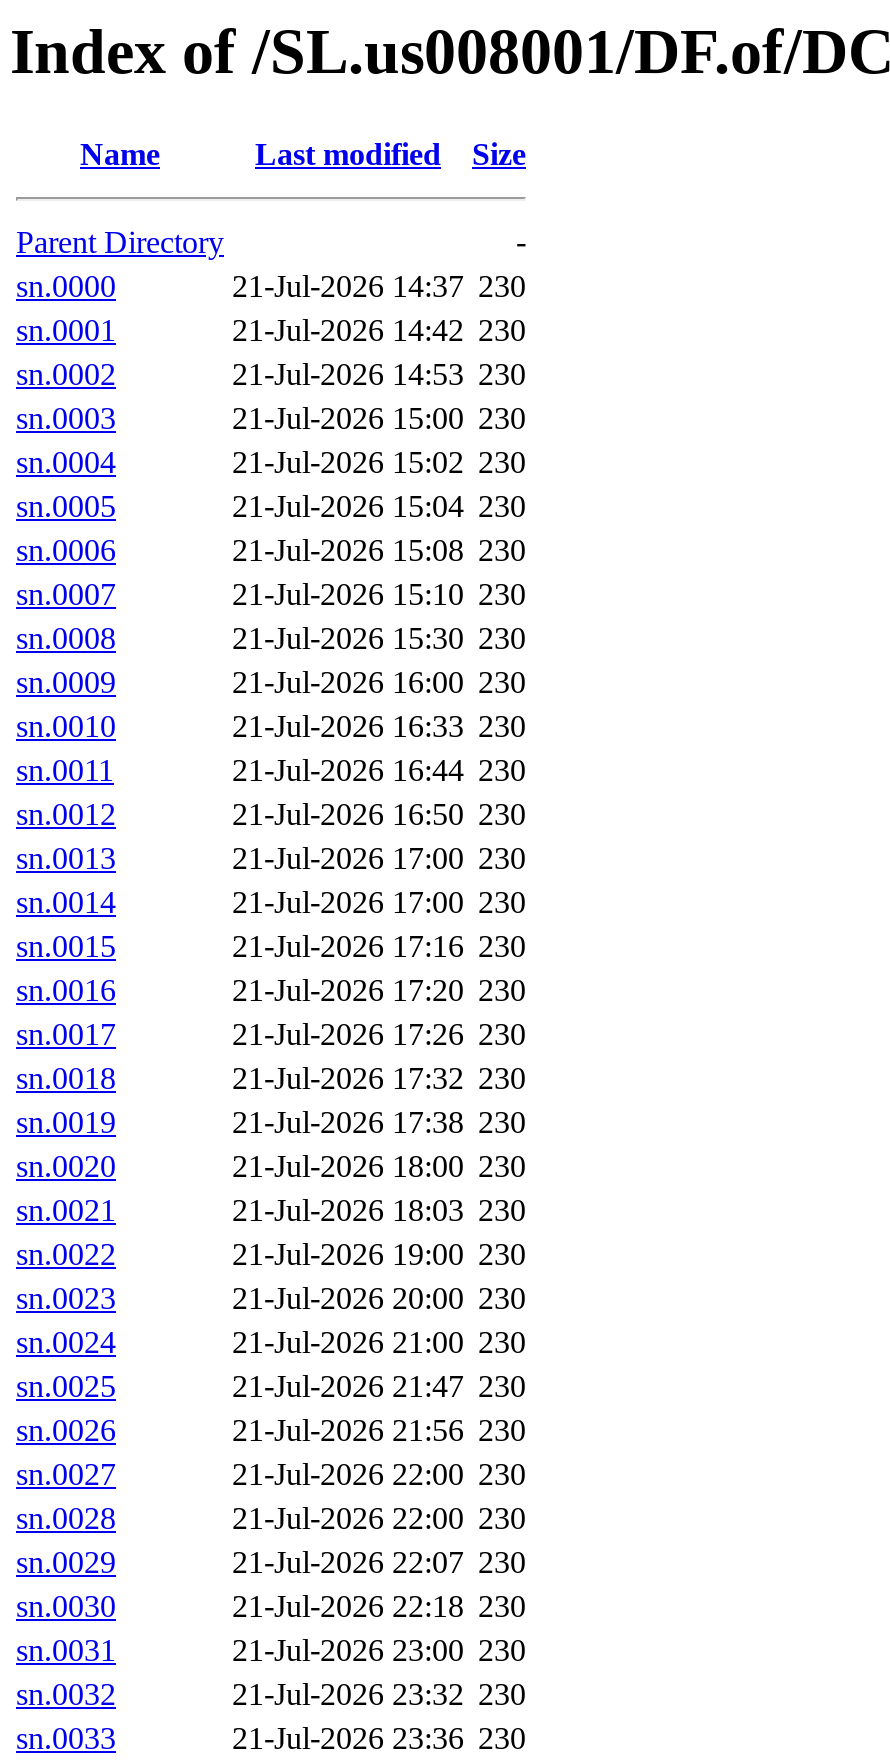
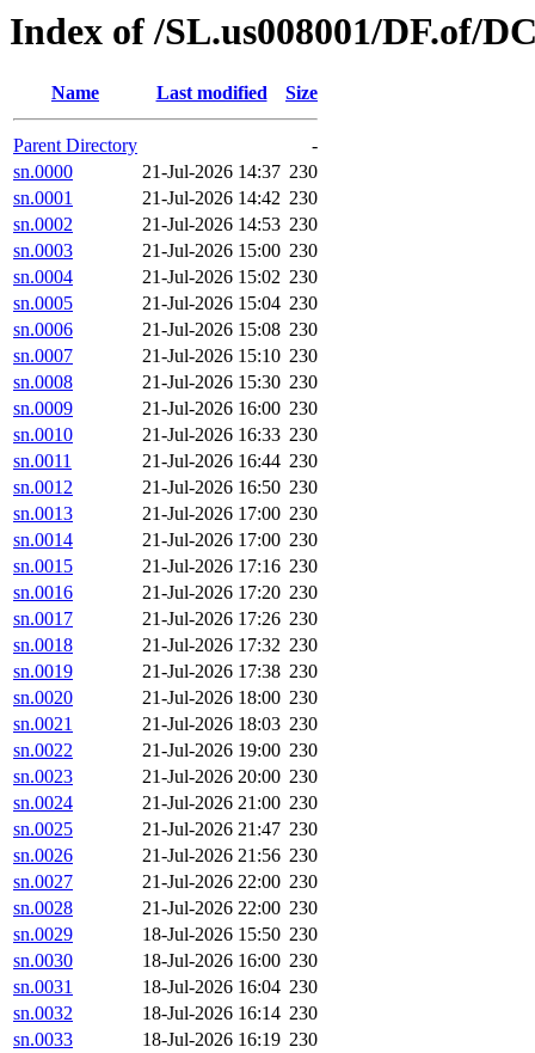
- 21-Jul-2026 22:07 230
+ 18-Jul-2026 15:50 230

- 21-Jul-2026 22:18 230
+ 18-Jul-2026 16:00 230

- 21-Jul-2026 23:00 230
+ 18-Jul-2026 16:04 230

- 21-Jul-2026 23:32 230
+ 18-Jul-2026 16:14 230

- 21-Jul-2026 23:36 230
+ 18-Jul-2026 16:19 230
